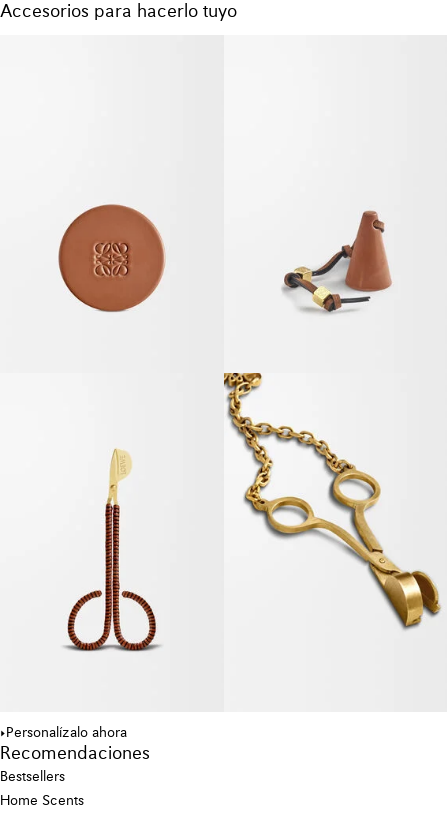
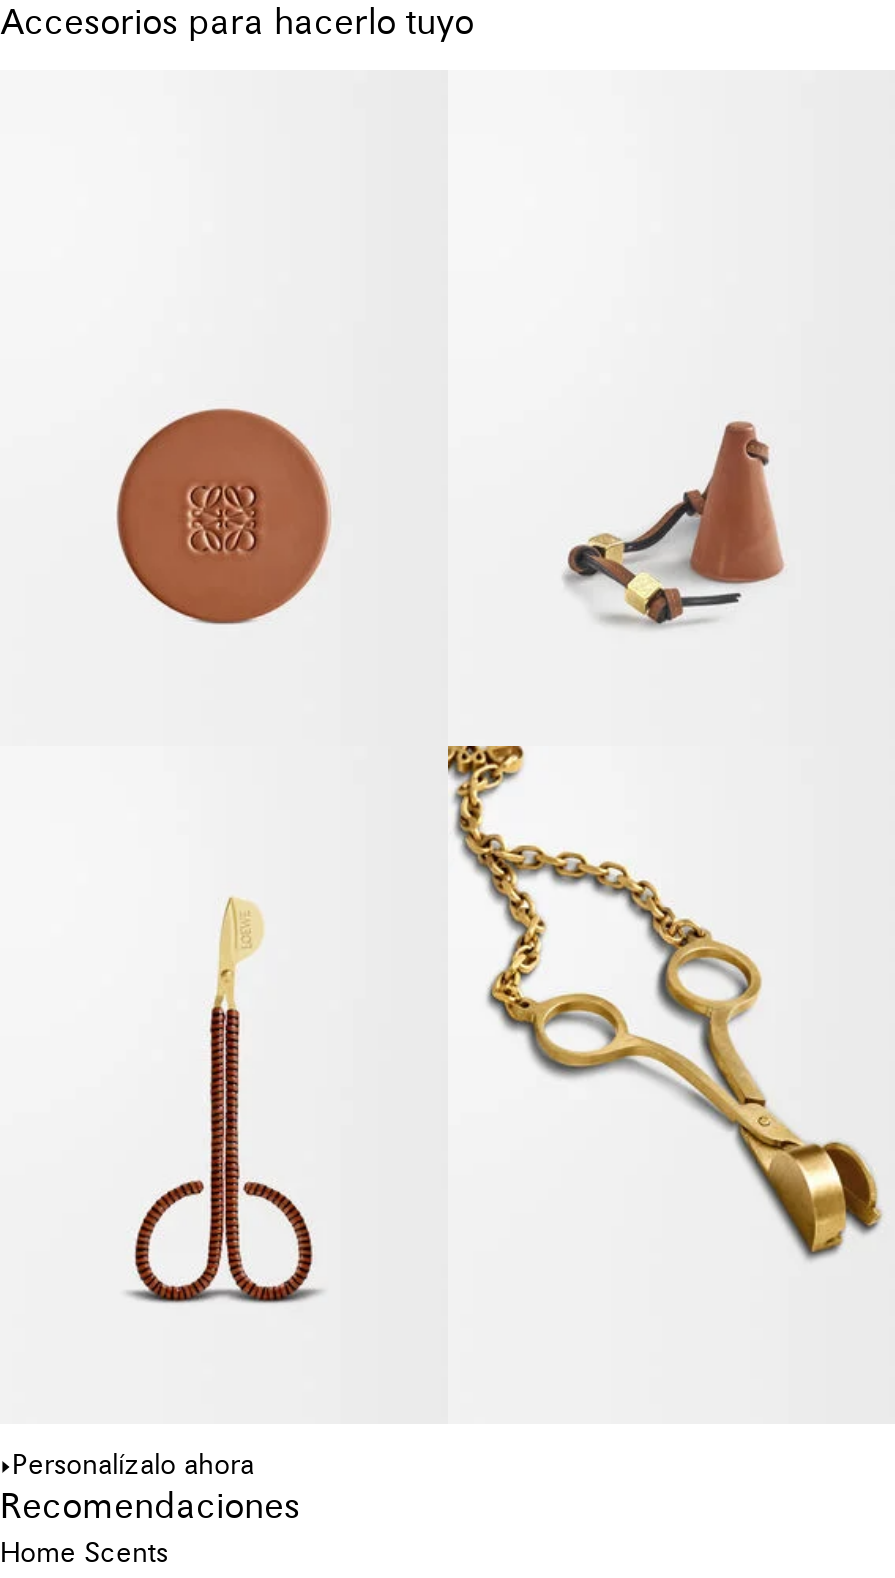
- Bestsellers
